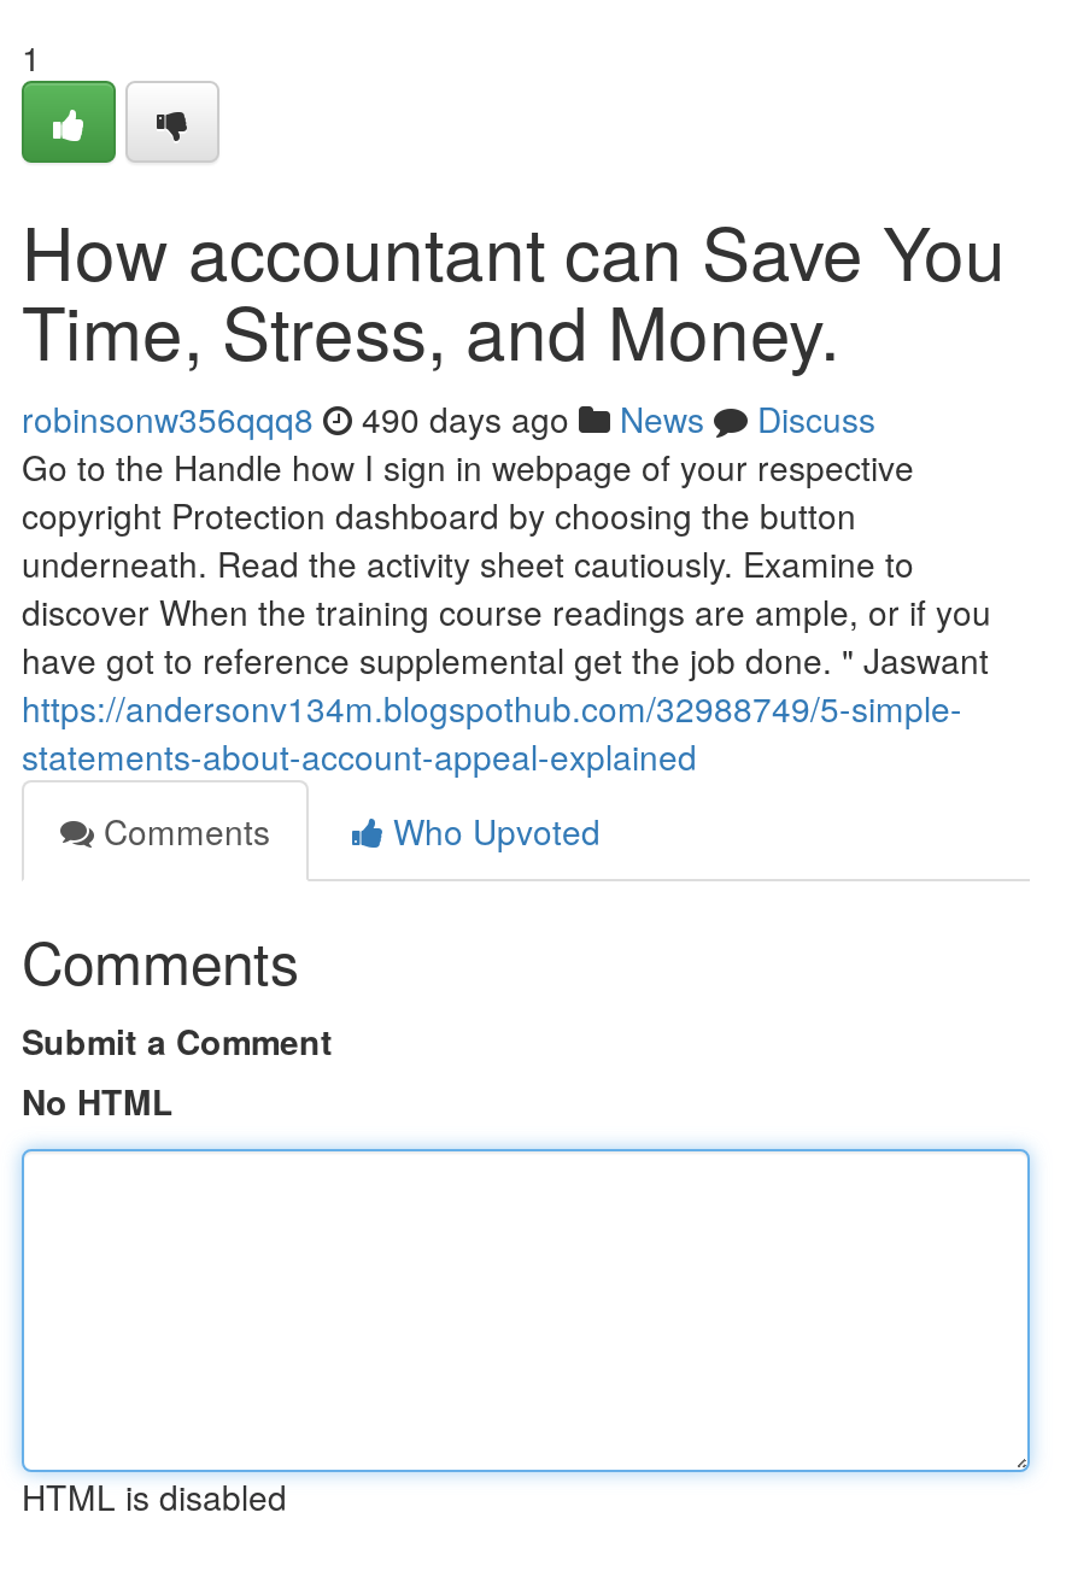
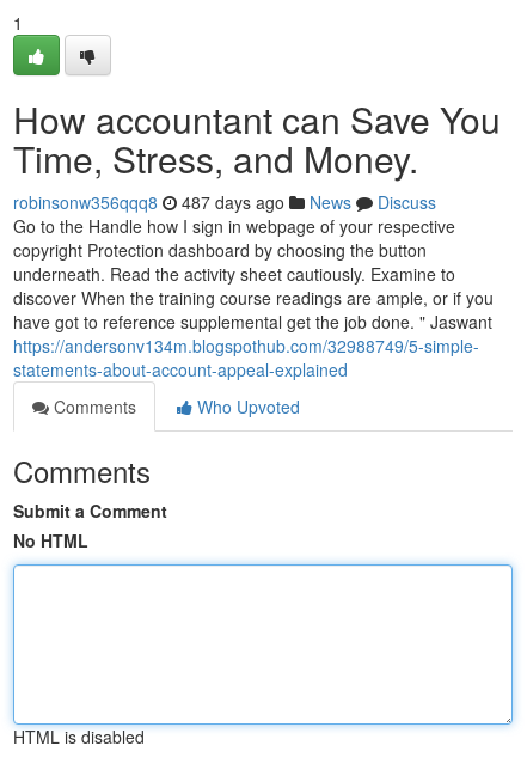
- robinsonw356qqq8 490 days ago News Discuss
+ robinsonw356qqq8 487 days ago News Discuss
